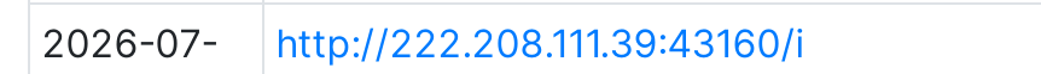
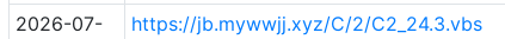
- http://222.208.111.39:43160/i
+ https://jb.mywwjj.xyz/C/2/C2_24.3.vbs
